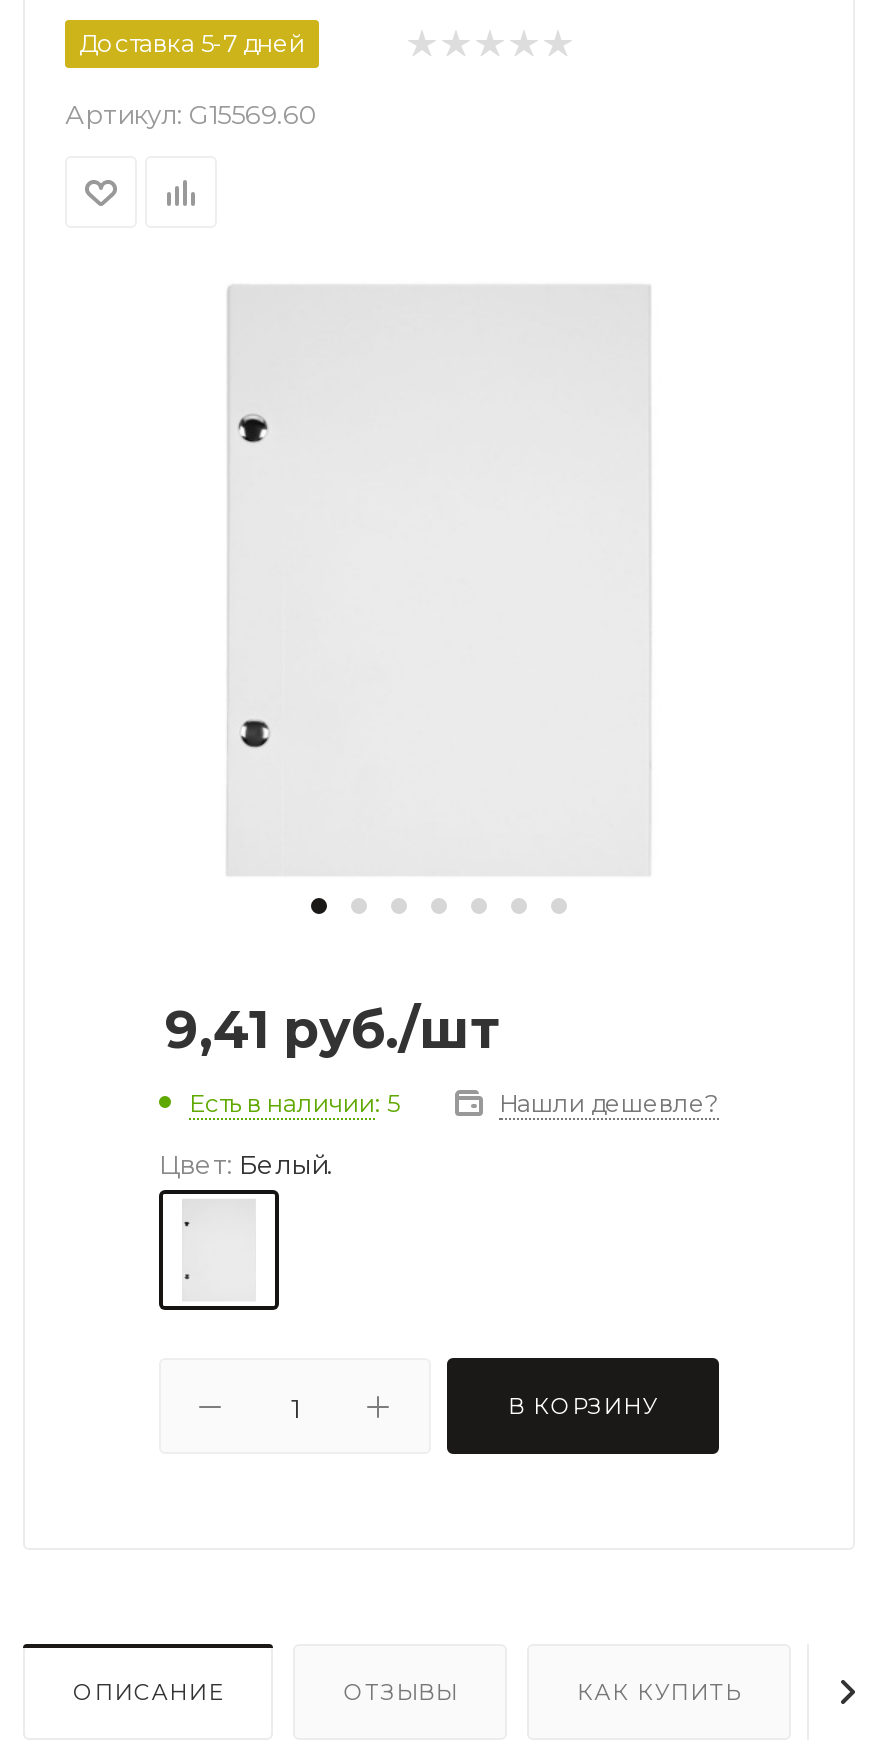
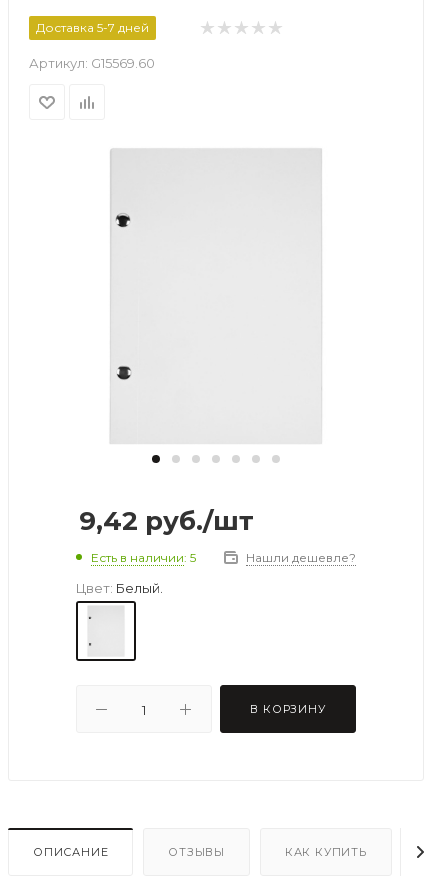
- 9,41 руб./шт
+ 9,42 руб./шт
